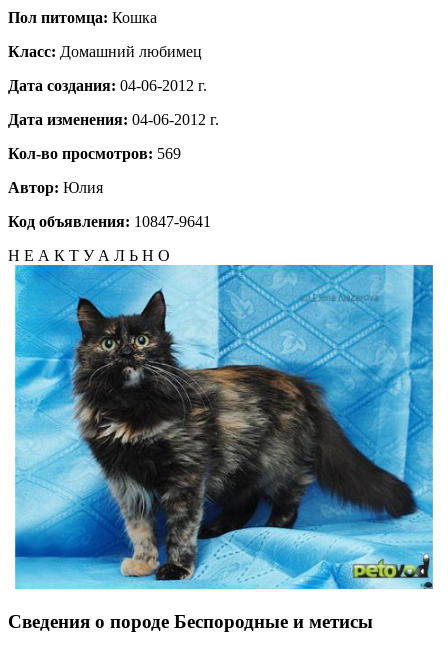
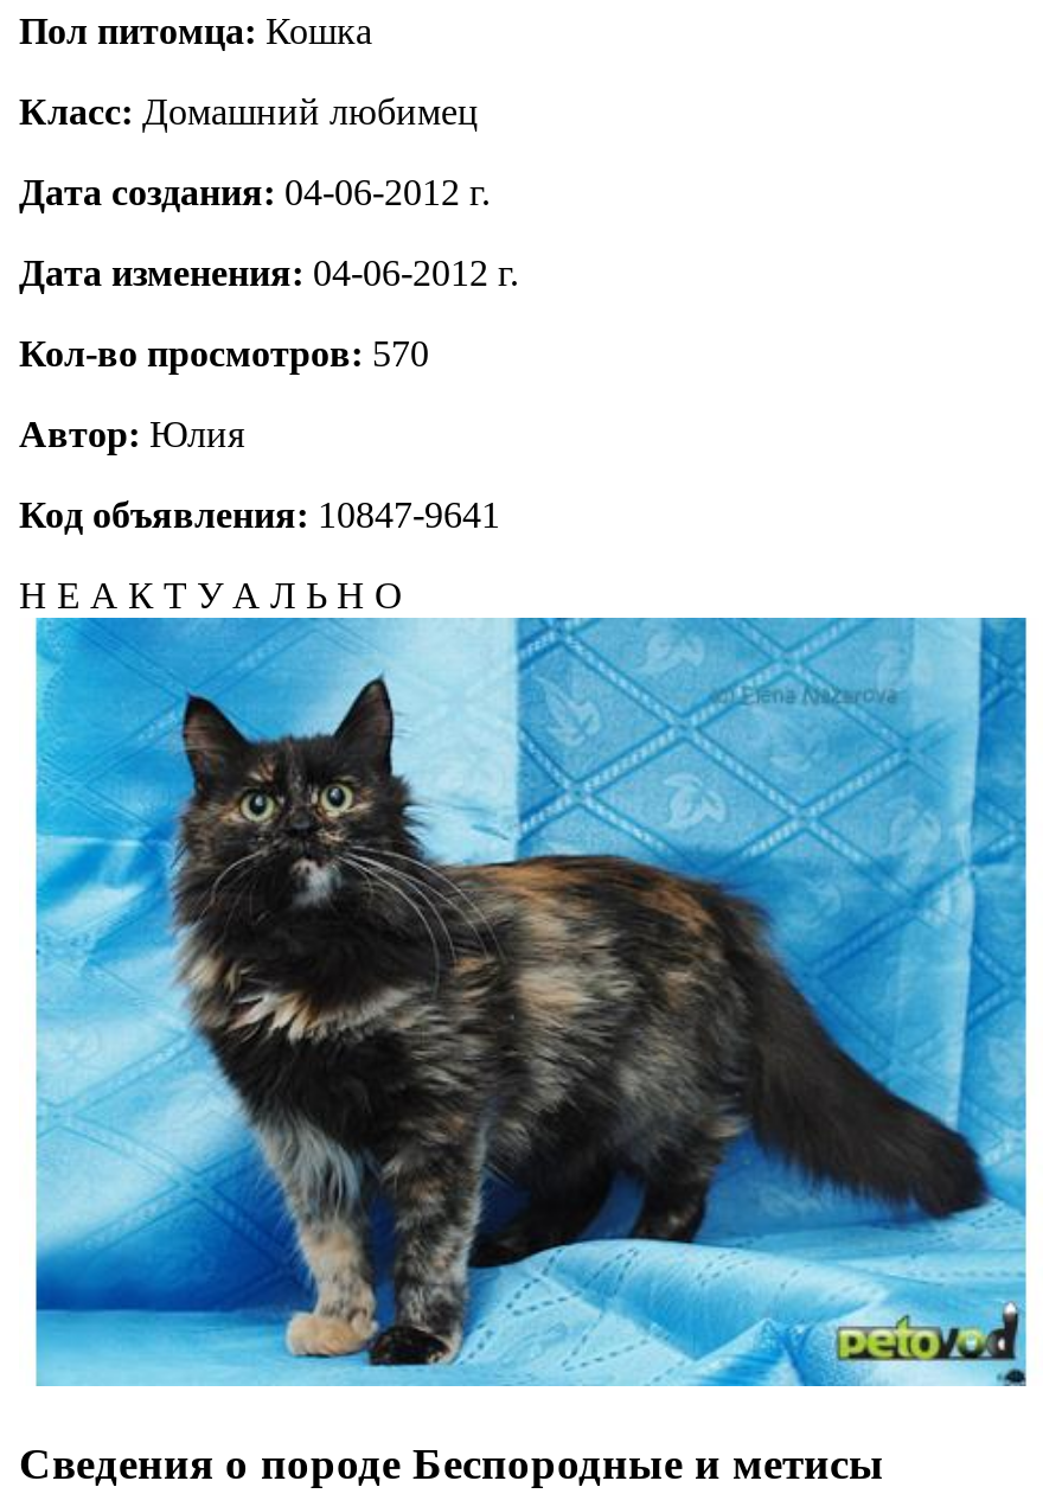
- Кол-во просмотров: 569
+ Кол-во просмотров: 570
